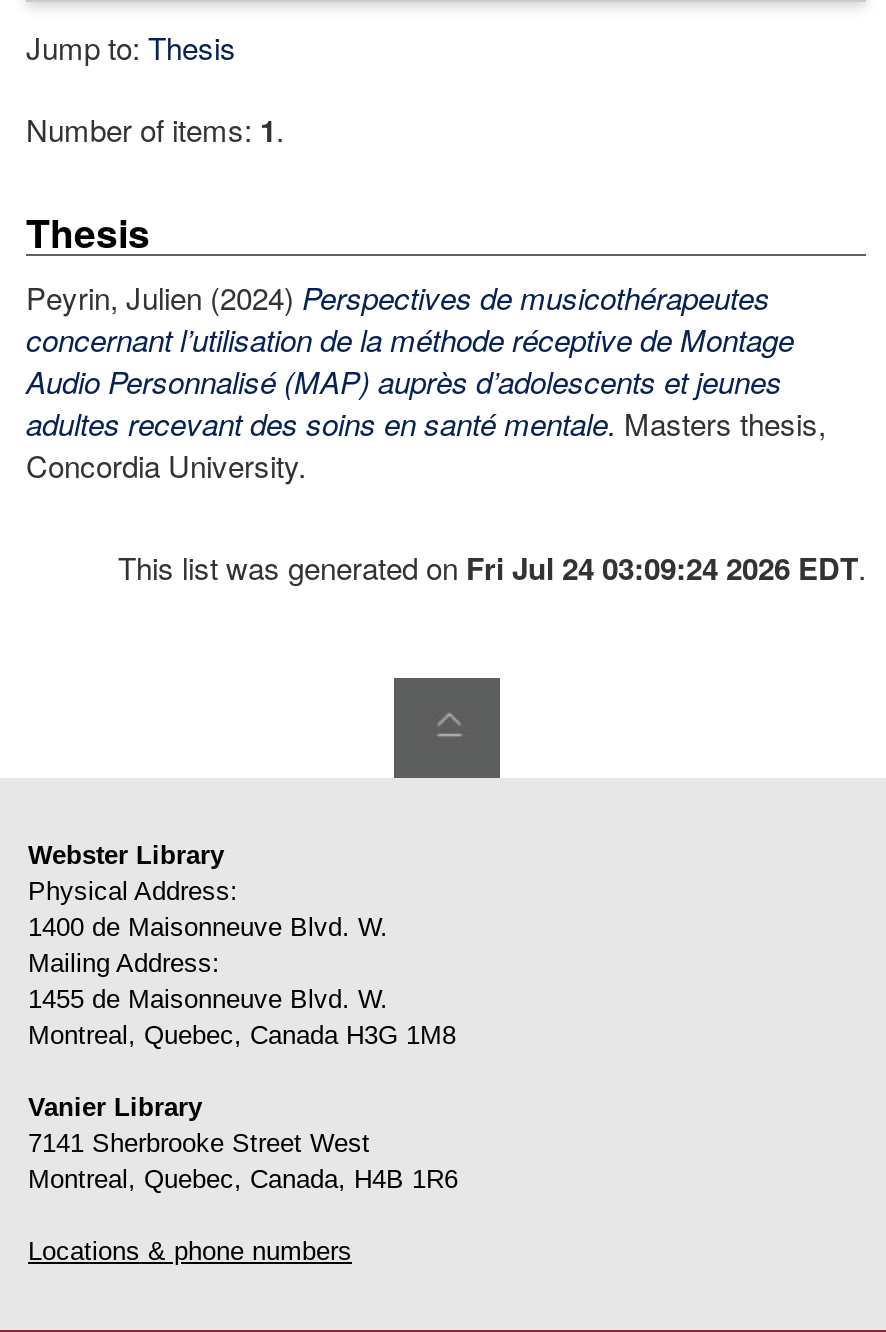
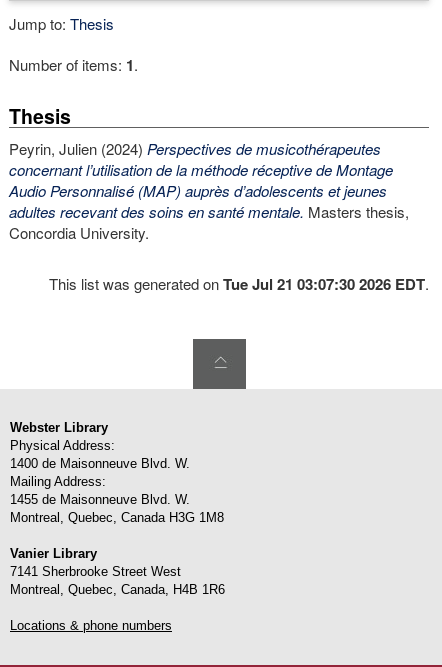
- This list was generated on Fri Jul 24 03:09:24 2026 EDT.
+ This list was generated on Tue Jul 21 03:07:30 2026 EDT.
